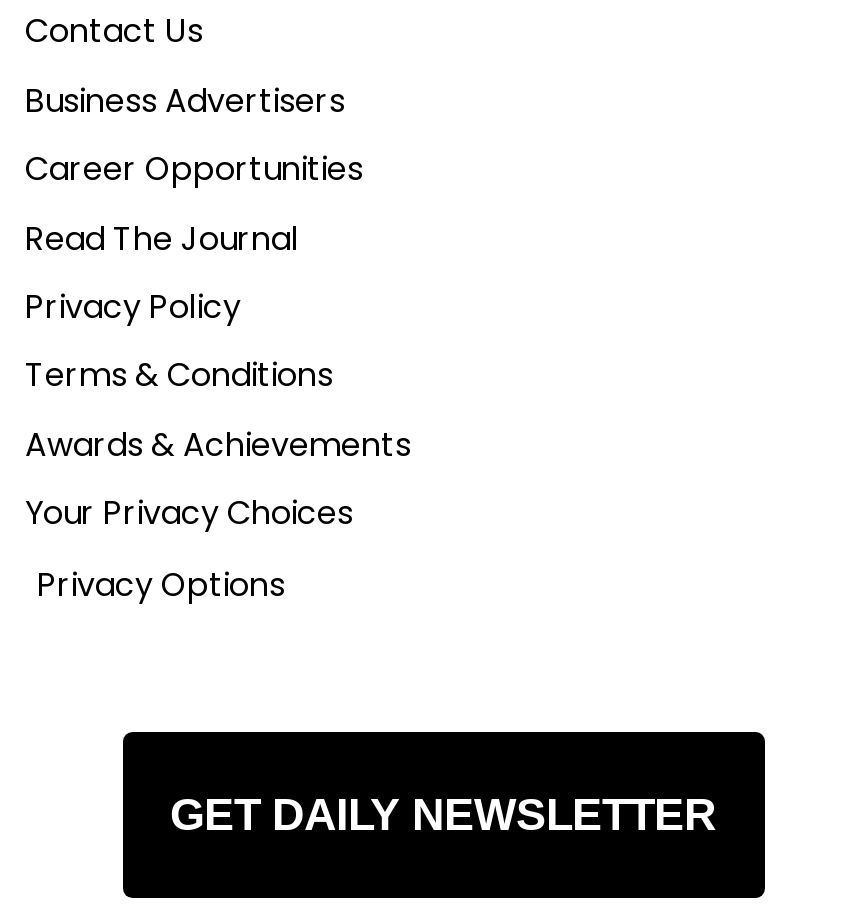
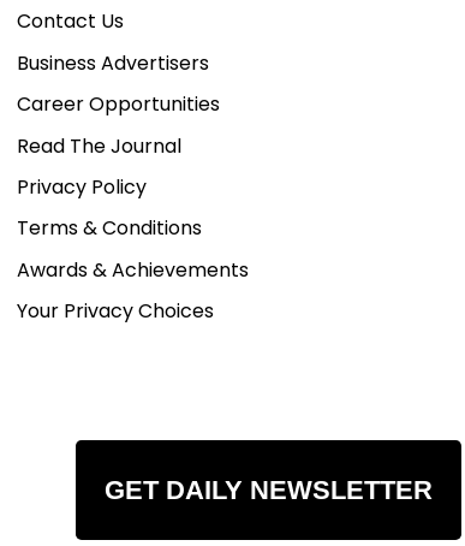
- Privacy Options
